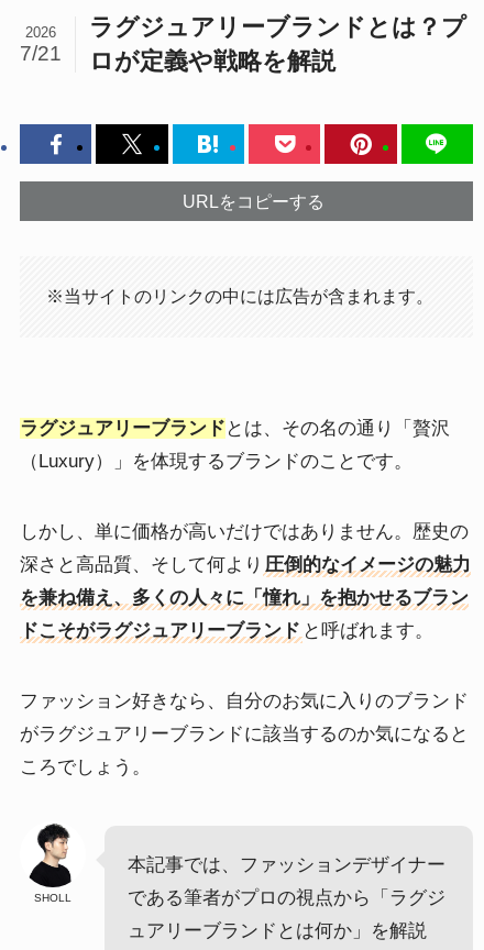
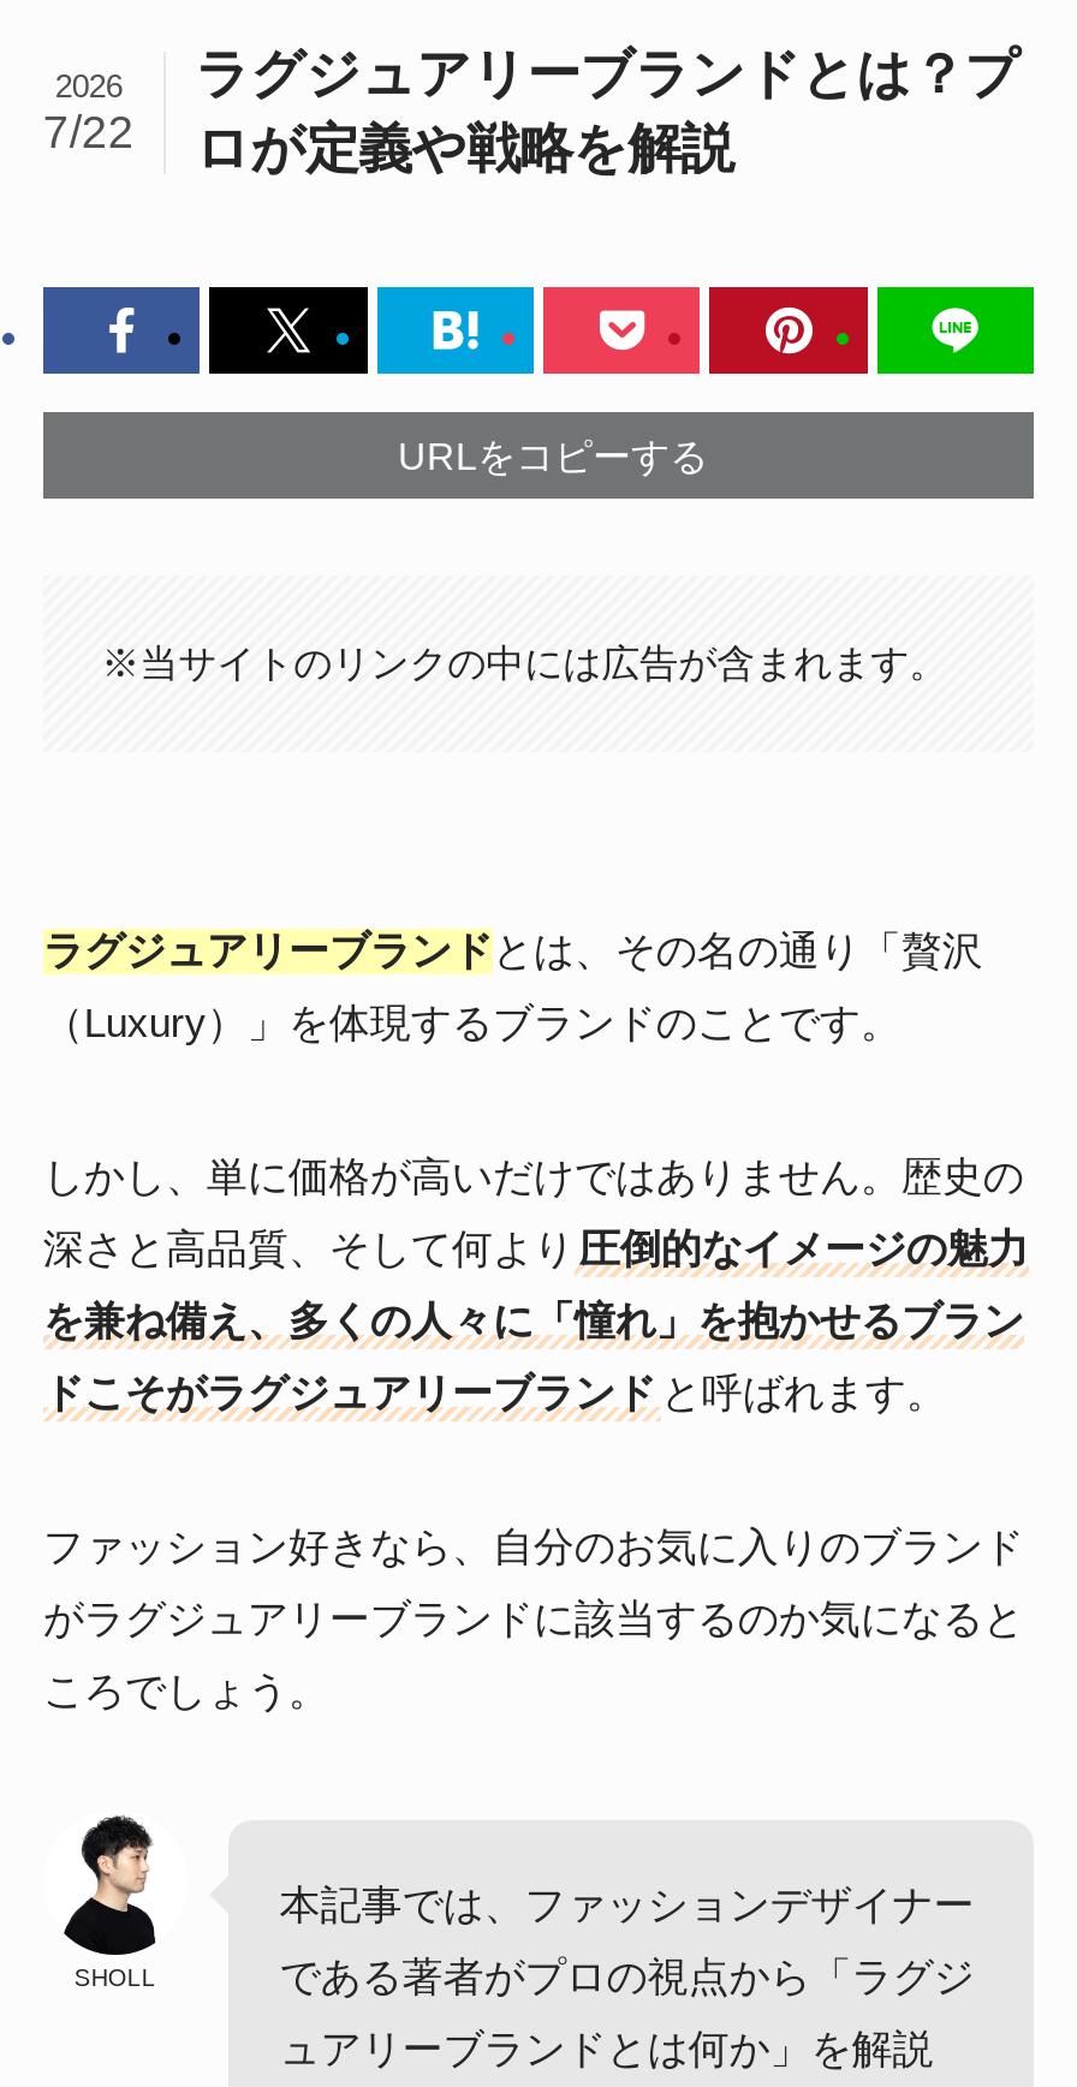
- 7/21 ロが定義や戦略を解説
+ 7/22 ロが定義や戦略を解説

- である筆者がプロの視点から「ラグジ
+ である著者がプロの視点から「ラグジ
